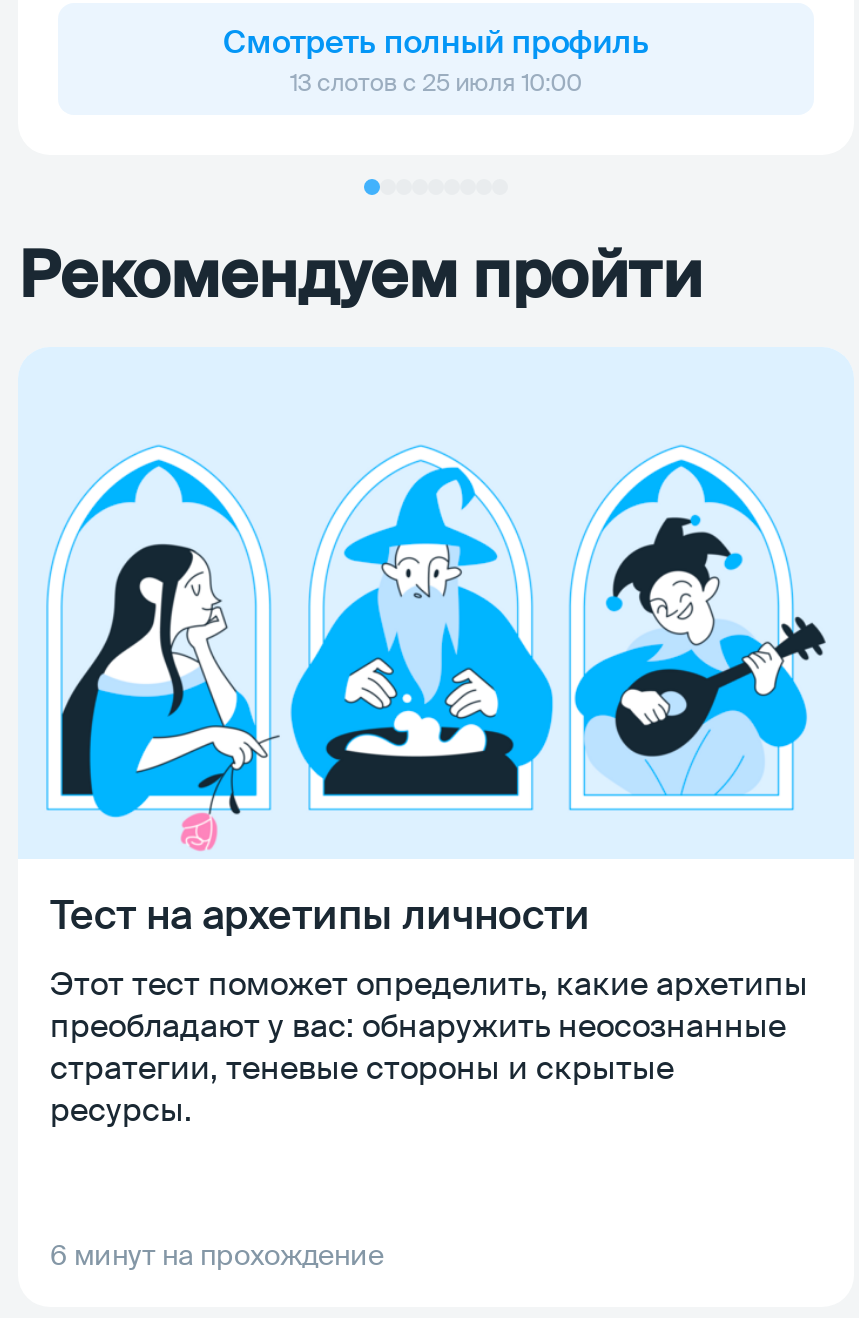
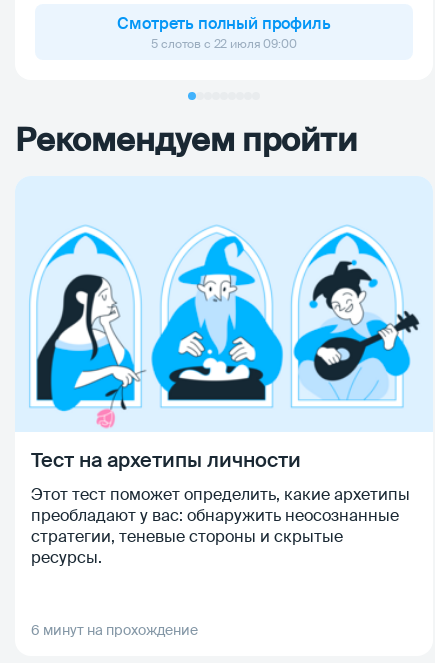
- 13 слотов с 25 июля 10:00
+ 5 слотов с 22 июля 09:00
